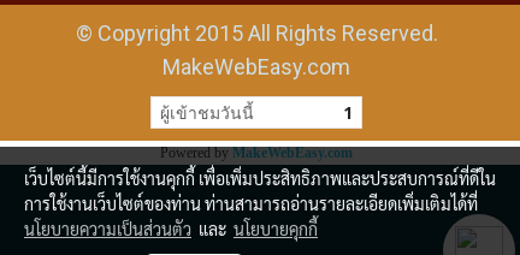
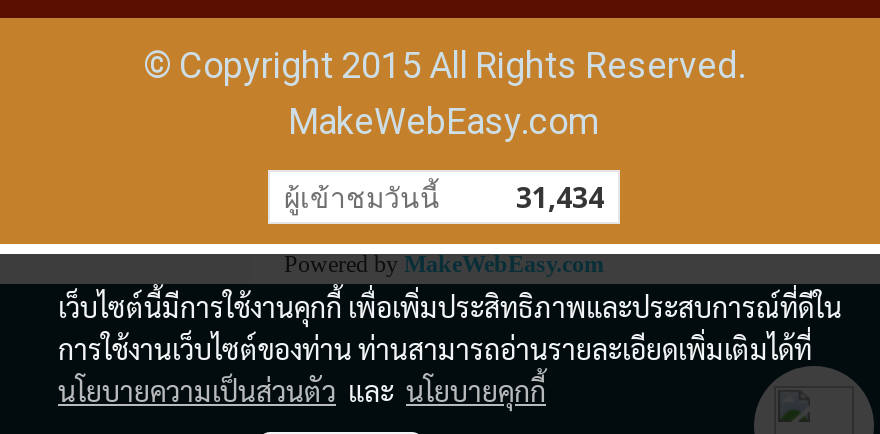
- 1
+ 31,434
